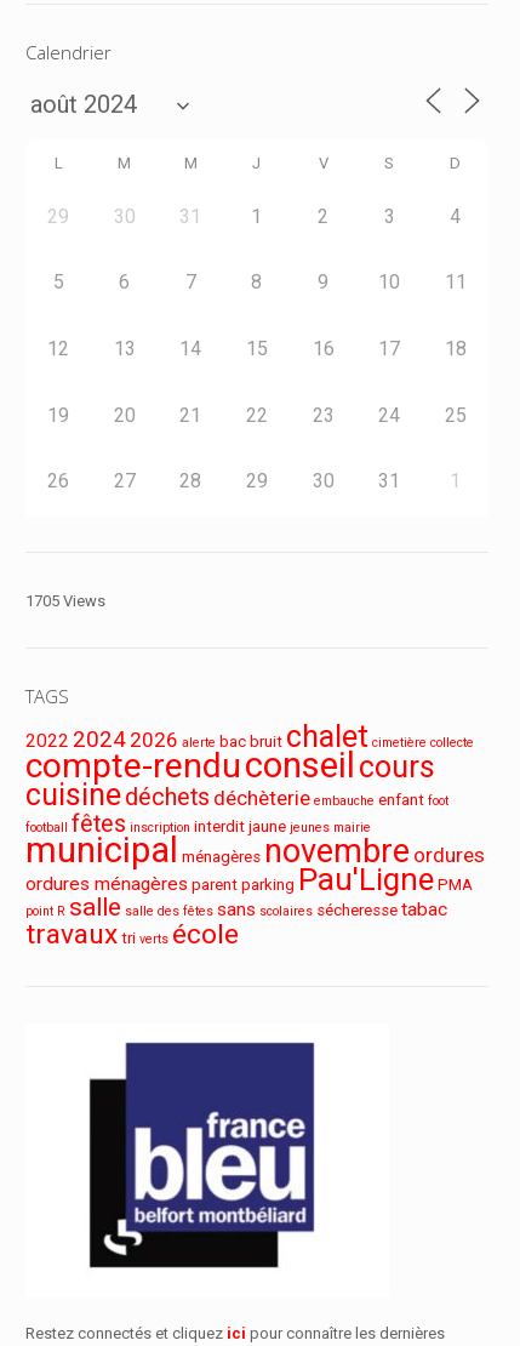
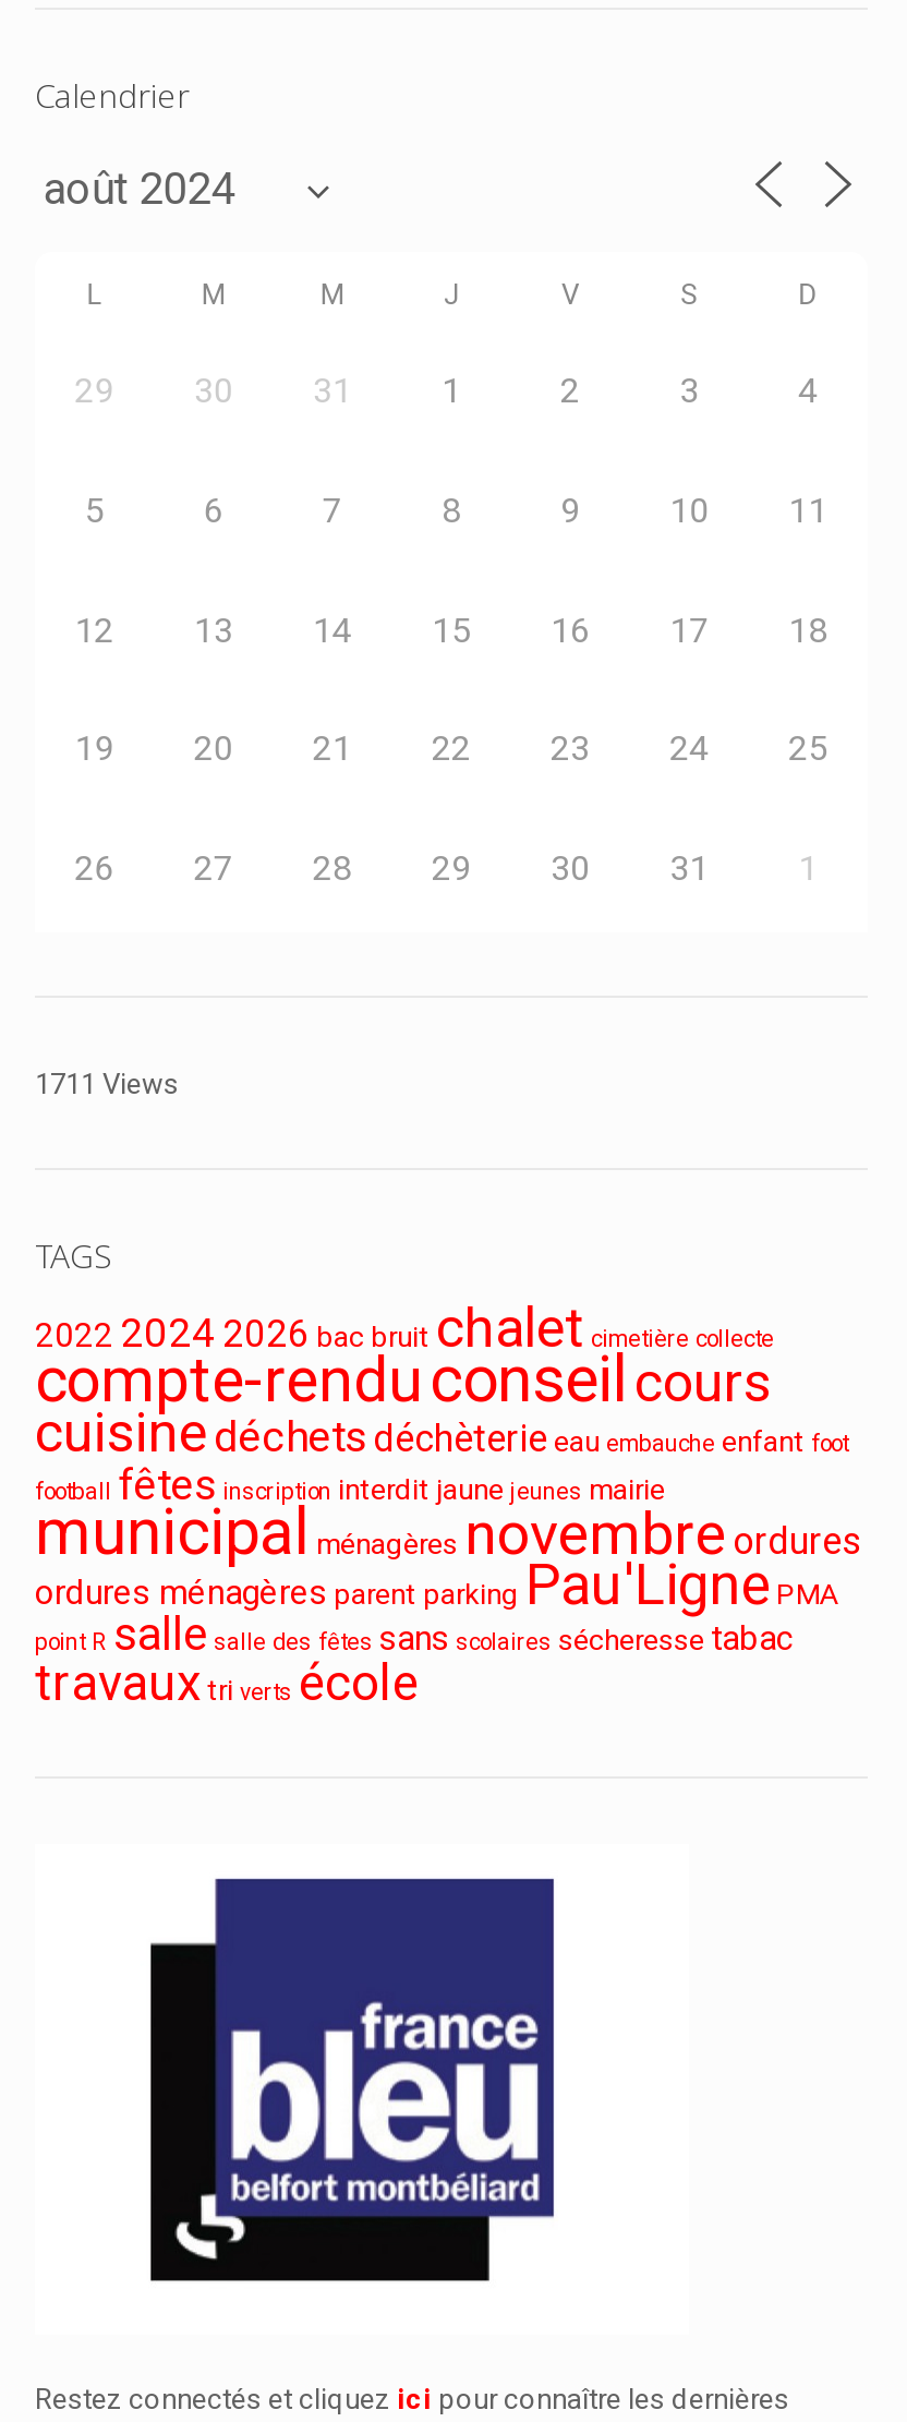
- 1705 Views
+ 1711 Views

- 2022 2024 2026 alerte bac bruit chalet cimetière collecte
+ 2022 2024 2026 bac bruit chalet cimetière collecte

- cuisine déchets déchèterie embauche enfant foot
+ cuisine déchets déchèterie eau embauche enfant foot
